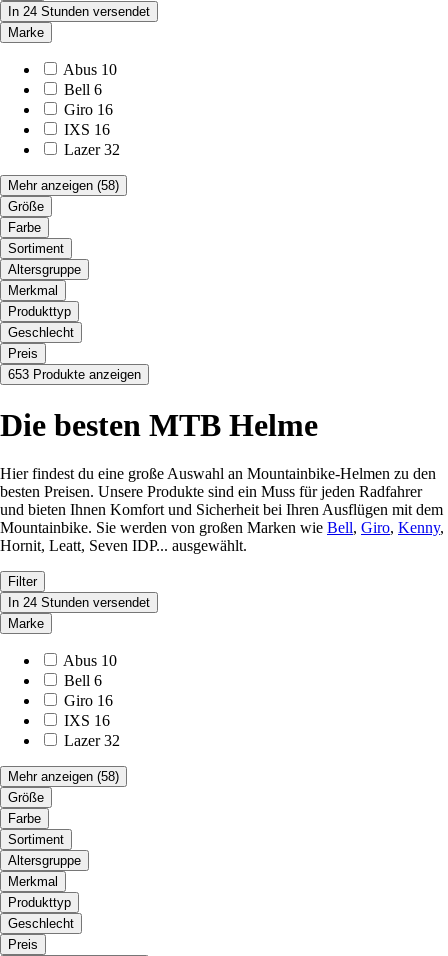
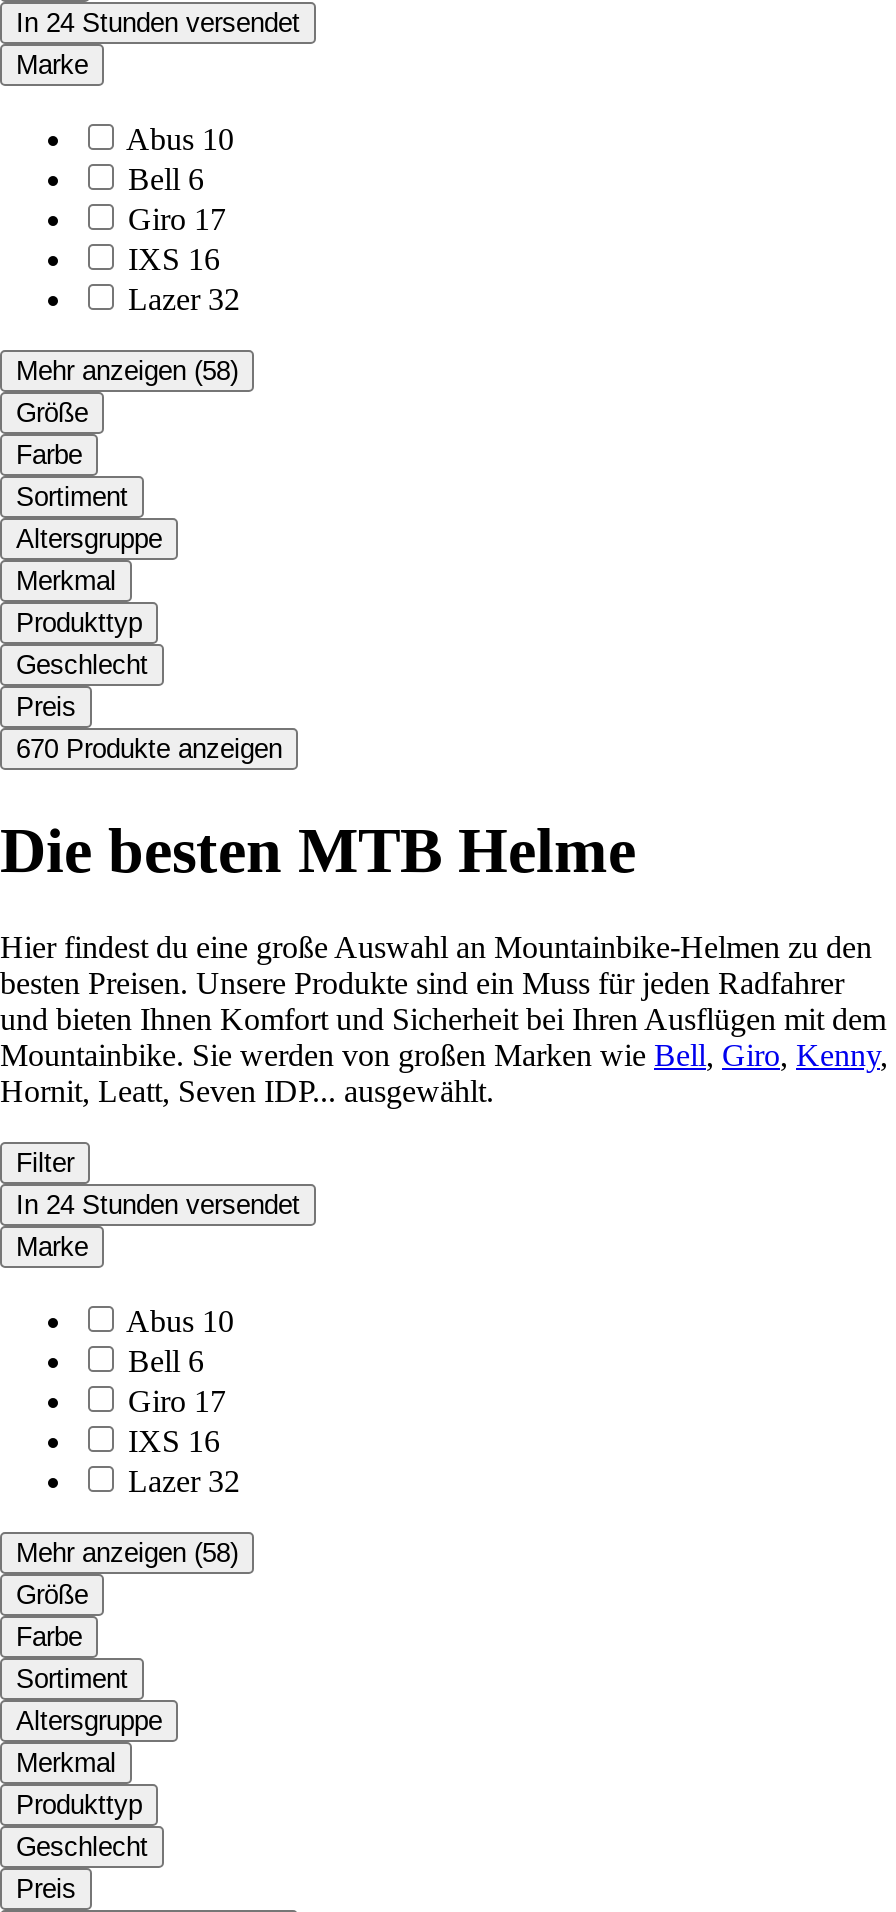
- Giro 16
+ Giro 17

- 653 Produkte anzeigen
+ 670 Produkte anzeigen

- Giro 16
+ Giro 17
